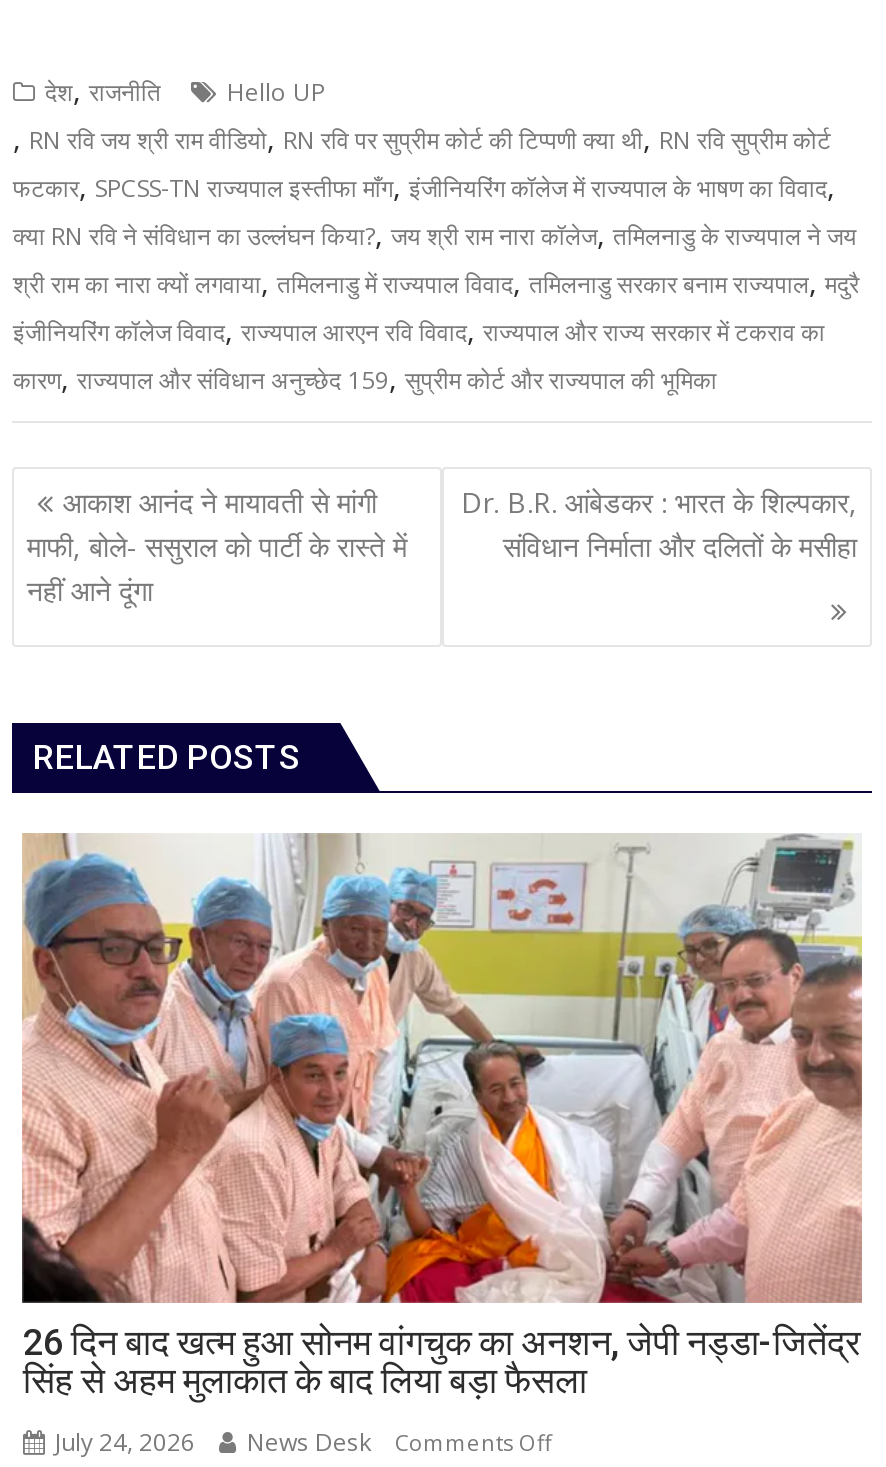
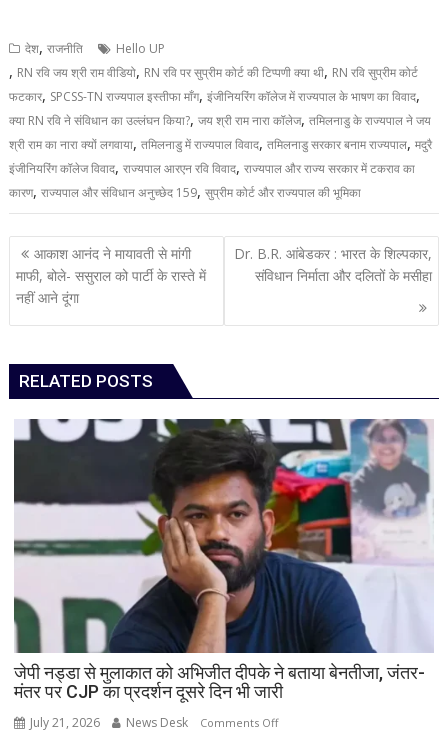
- [image]
- 26 दिन बाद खत्म हुआ सोनम वांगचुक का अनशन, जेपी नड्डा-जितेंद्र
- सिंह से अहम मुलाकात के बाद लिया बड़ा फैसला
+ [image]
+ जेपी नड्डा से मुलाकात को अभिजीत दीपके ने बताया बेनतीजा, जंतर-
+ मंतर पर CJP का प्रदर्शन दूसरे दिन भी जारी

- July 24, 2026
+ July 21, 2026
